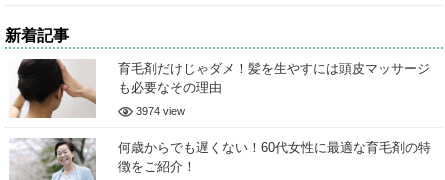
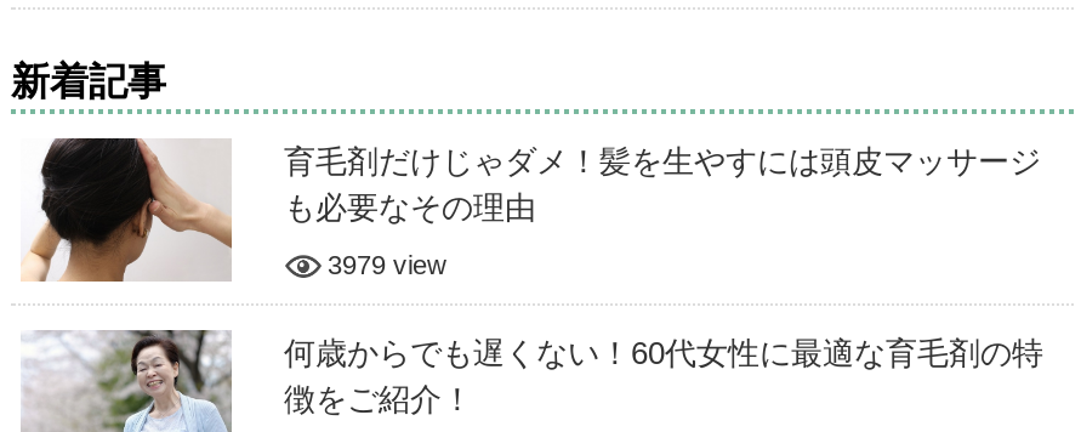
- 3974 view
+ 3979 view
